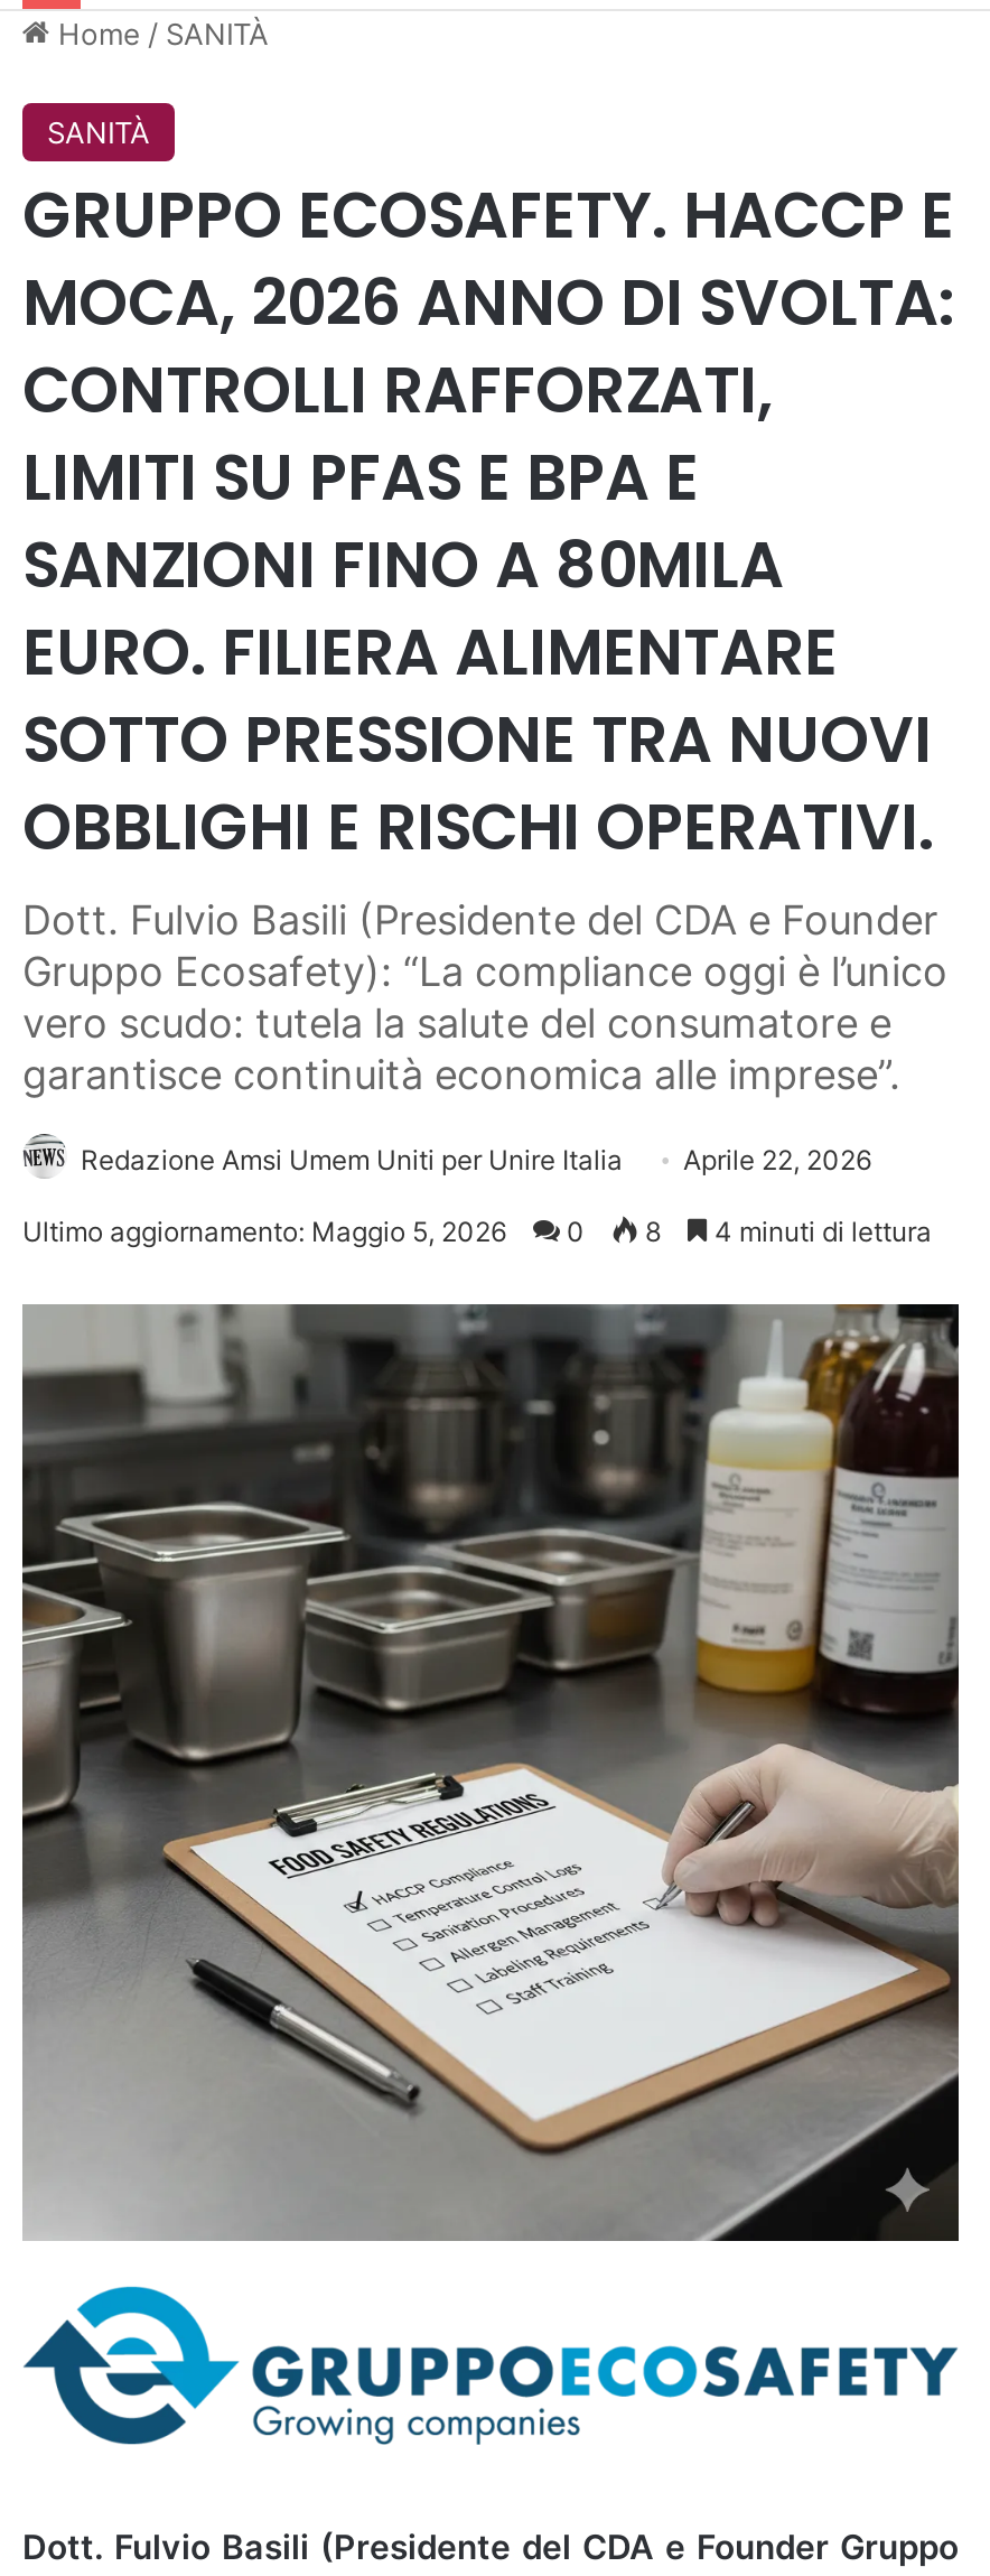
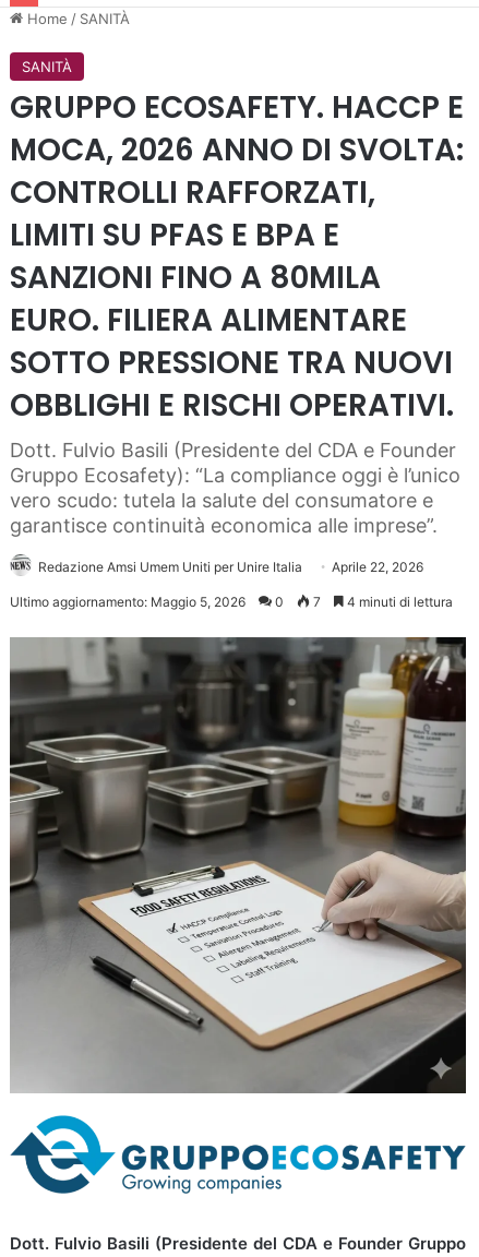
- Ultimo aggiornamento: Maggio 5, 2026 0 8 4 minuti di lettura
+ Ultimo aggiornamento: Maggio 5, 2026 0 7 4 minuti di lettura
